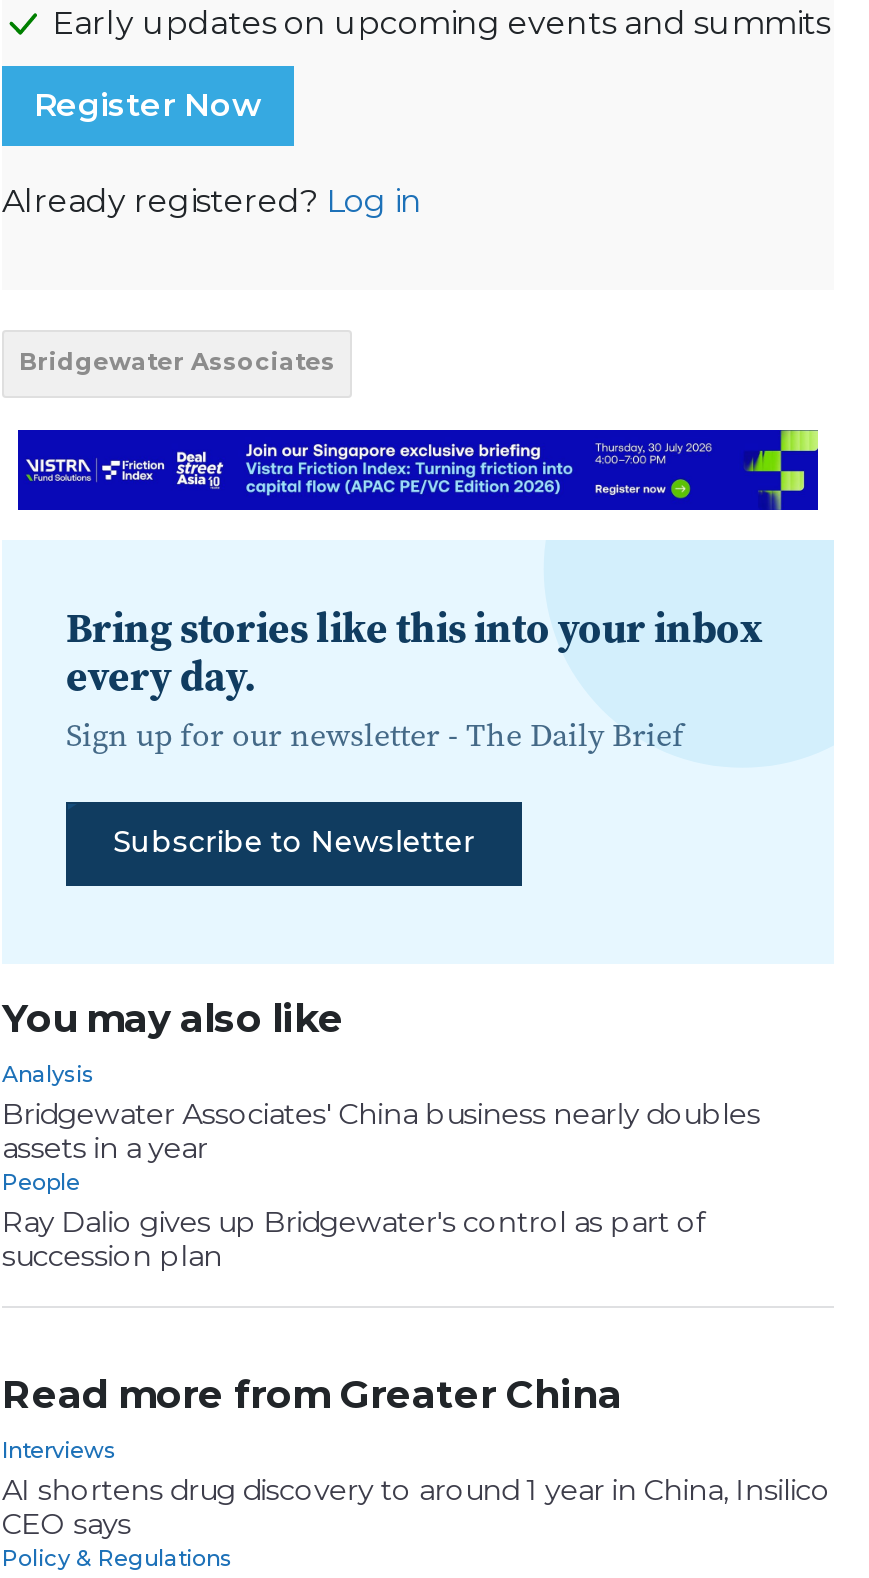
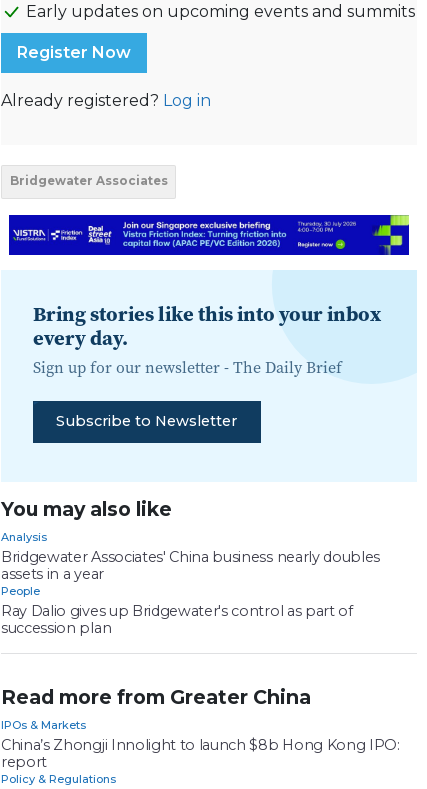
- Interviews
- AI shortens drug discovery to around 1 year in China, Insilico
- CEO says
+ IPOs & Markets
+ China’s Zhongji Innolight to launch $8b Hong Kong IPO:
+ report
